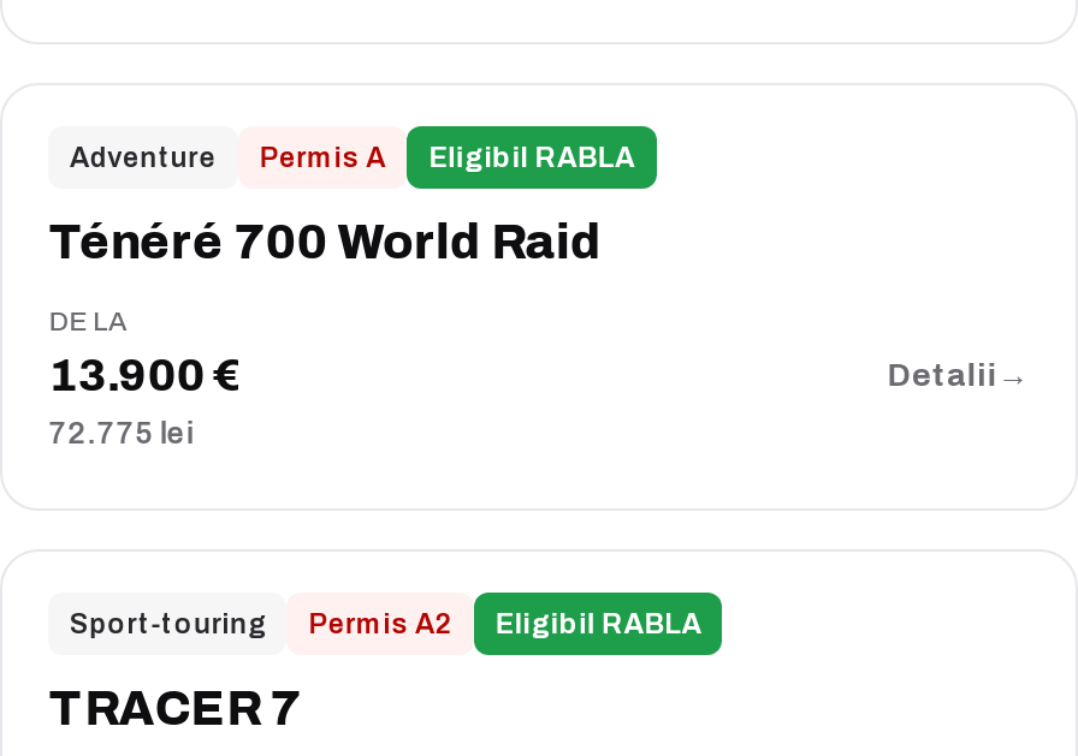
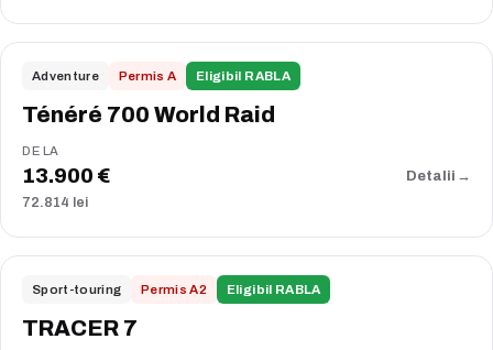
- 72.775 lei
+ 72.814 lei
